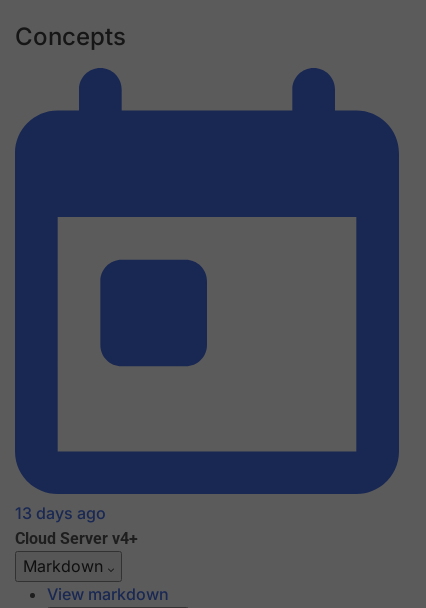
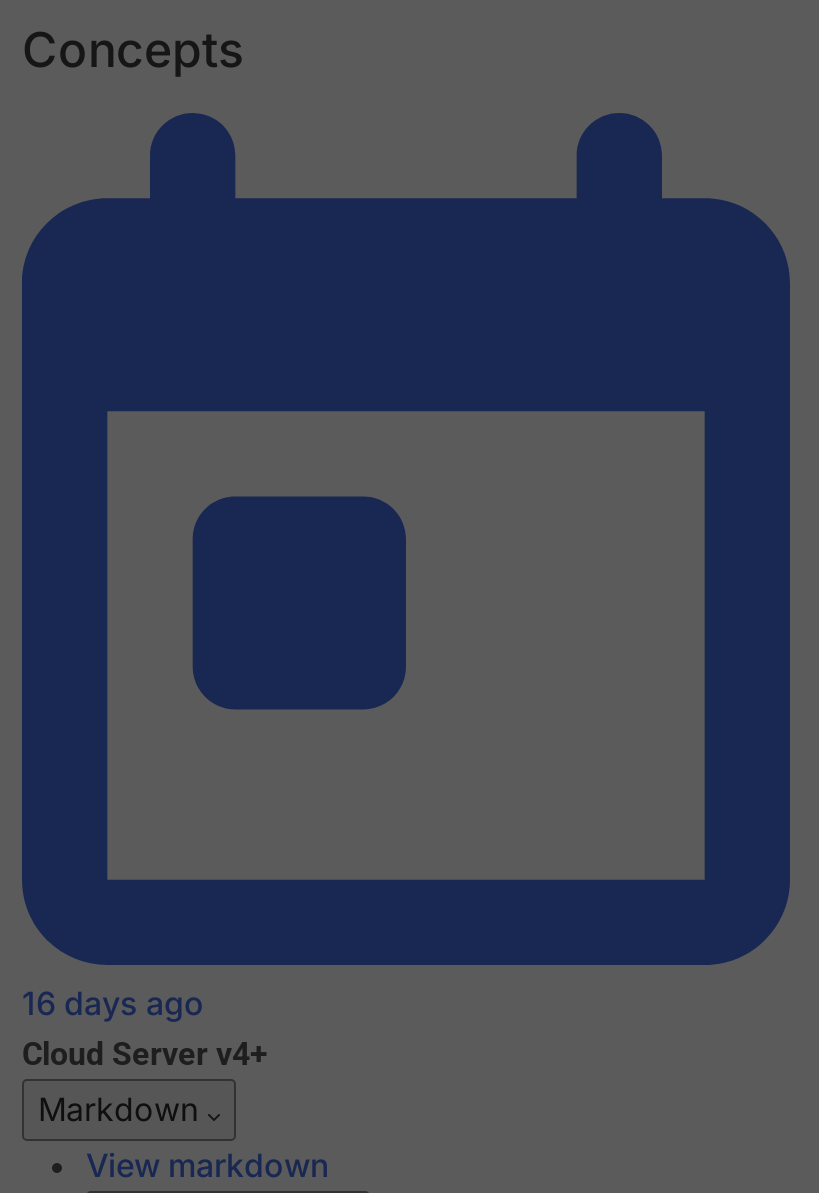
- 13 days ago
+ 16 days ago
